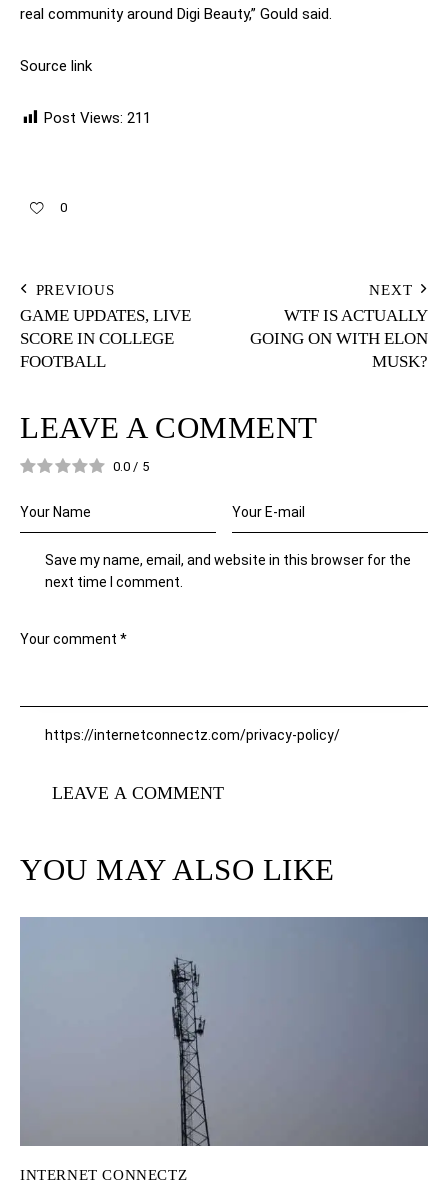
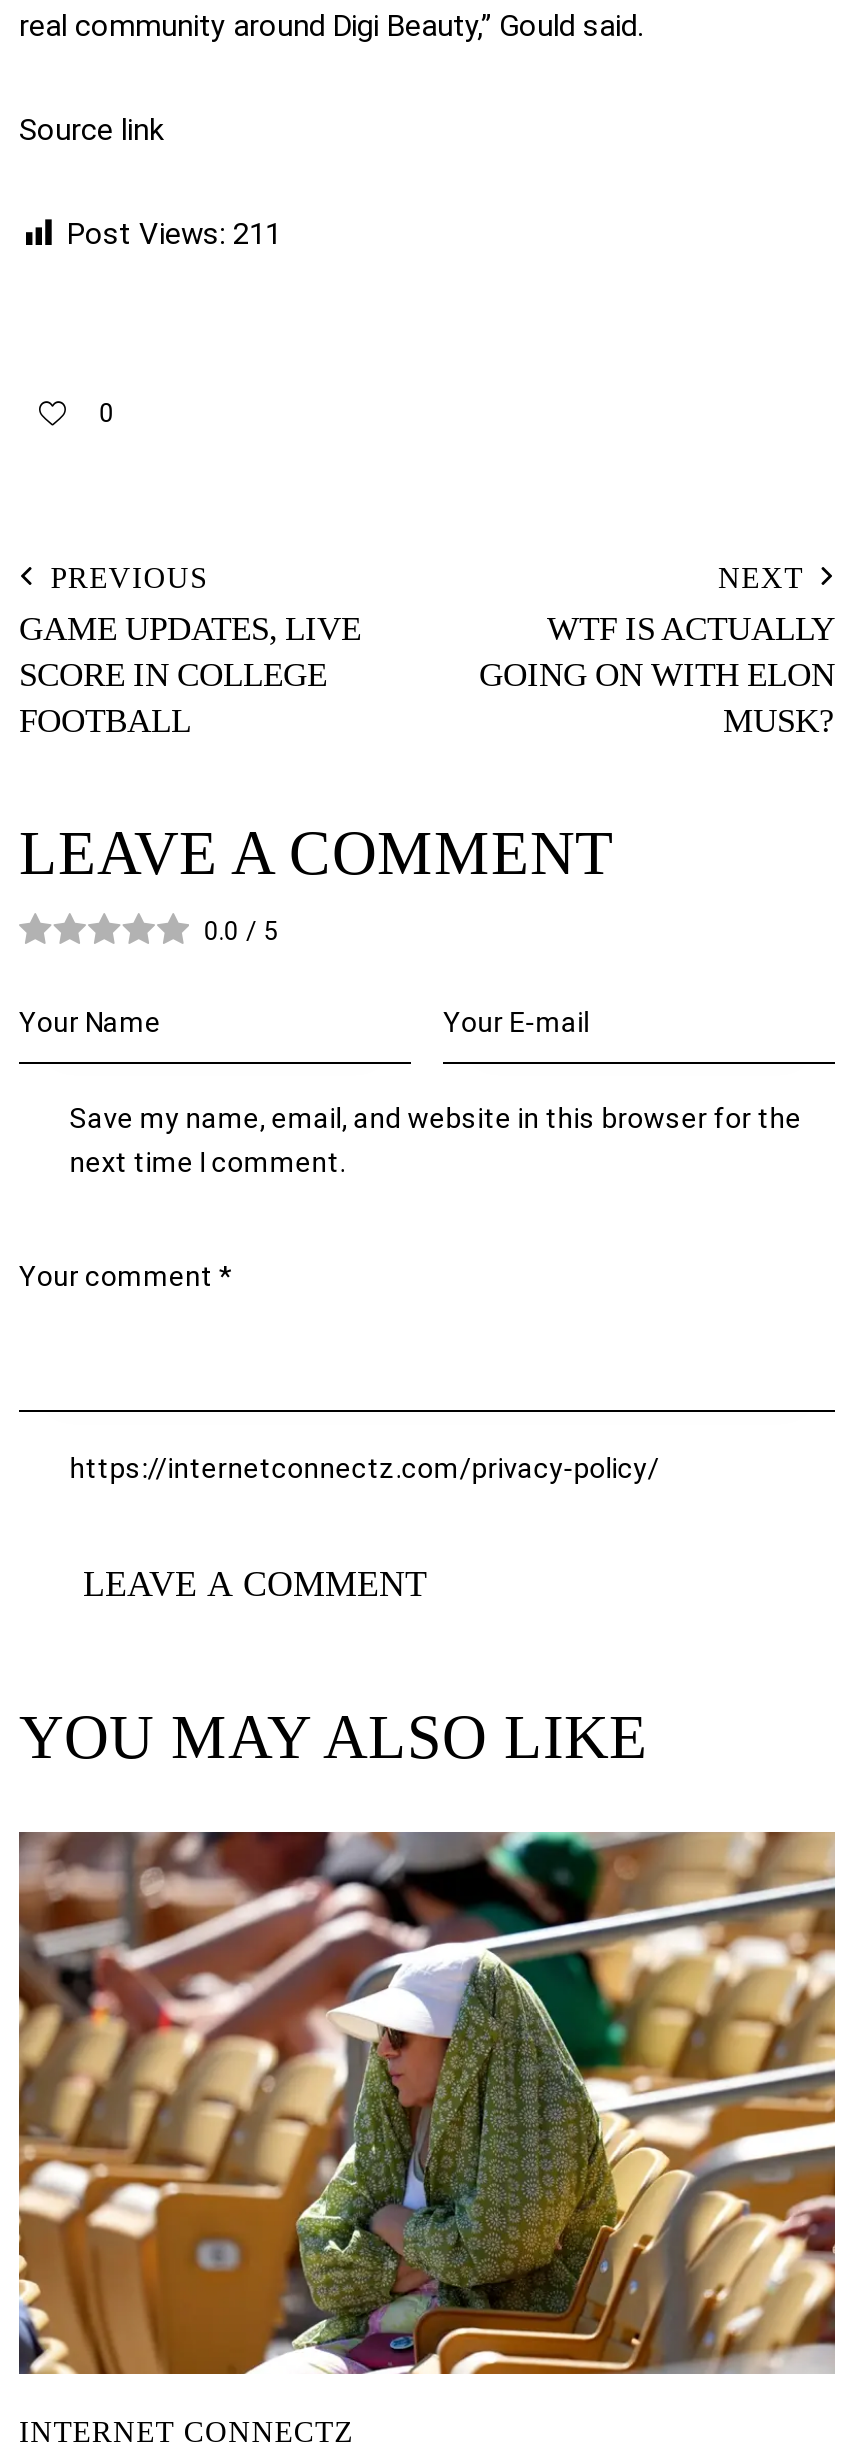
- [image]
+ [image]
